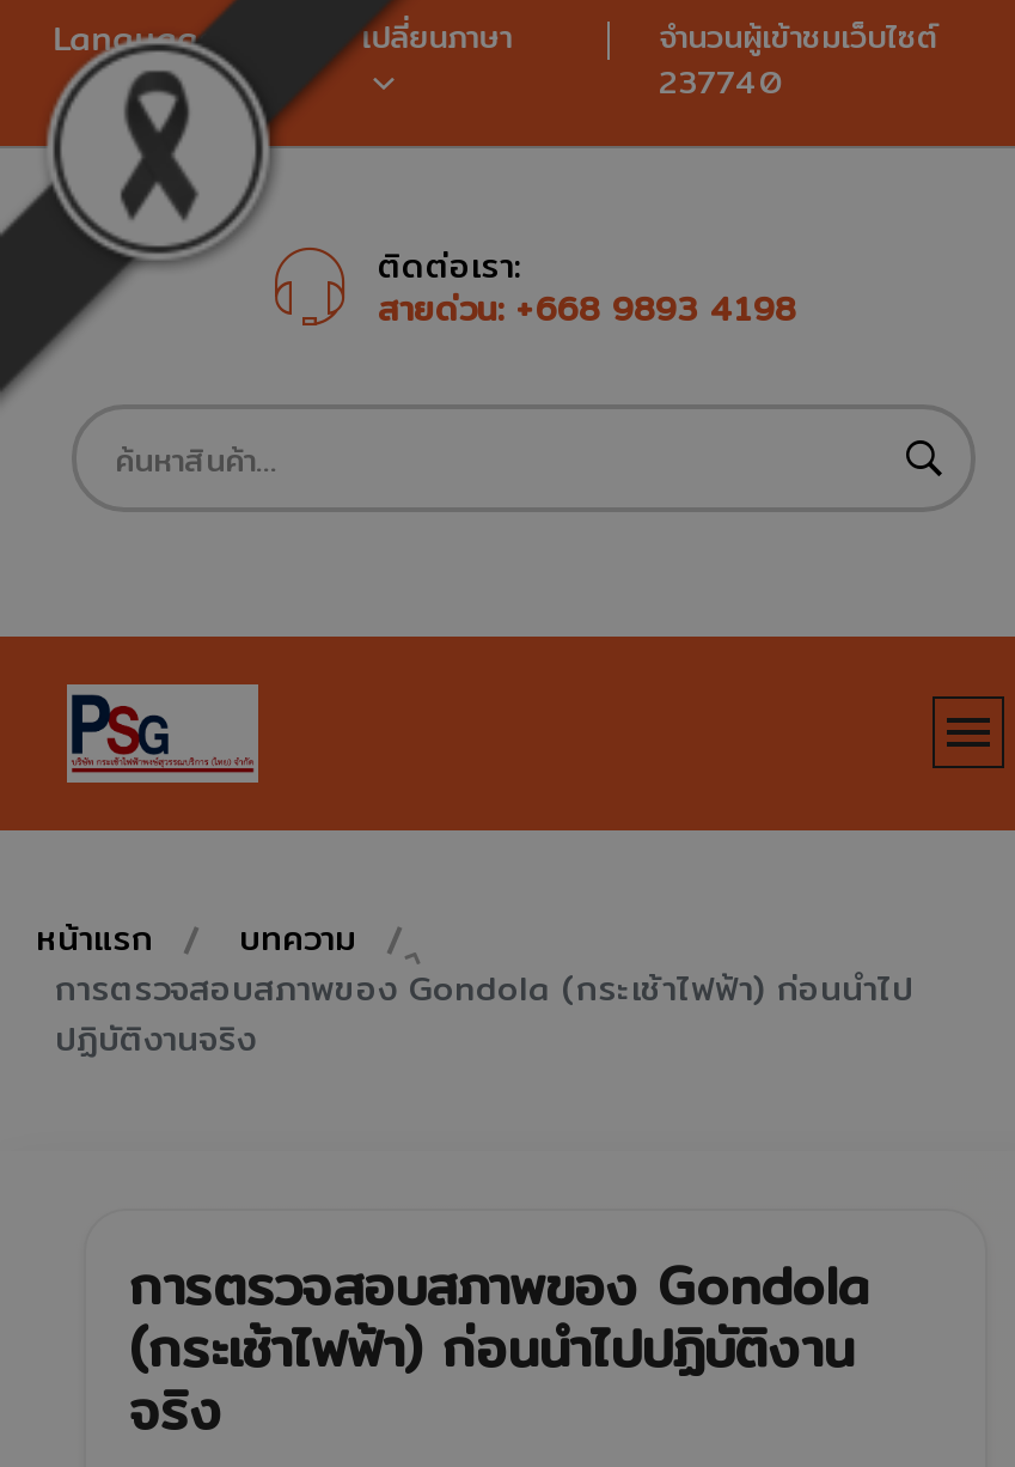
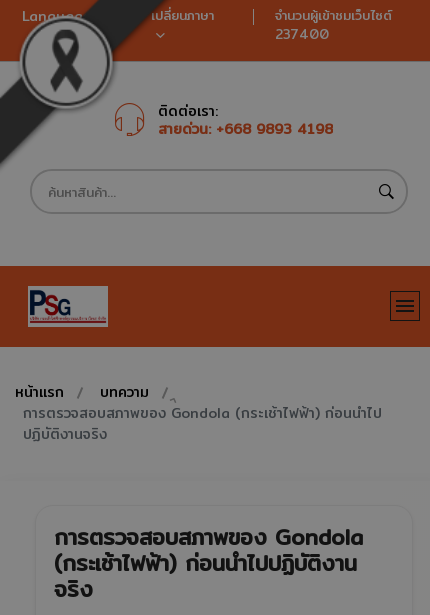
- 237740
+ 237400
